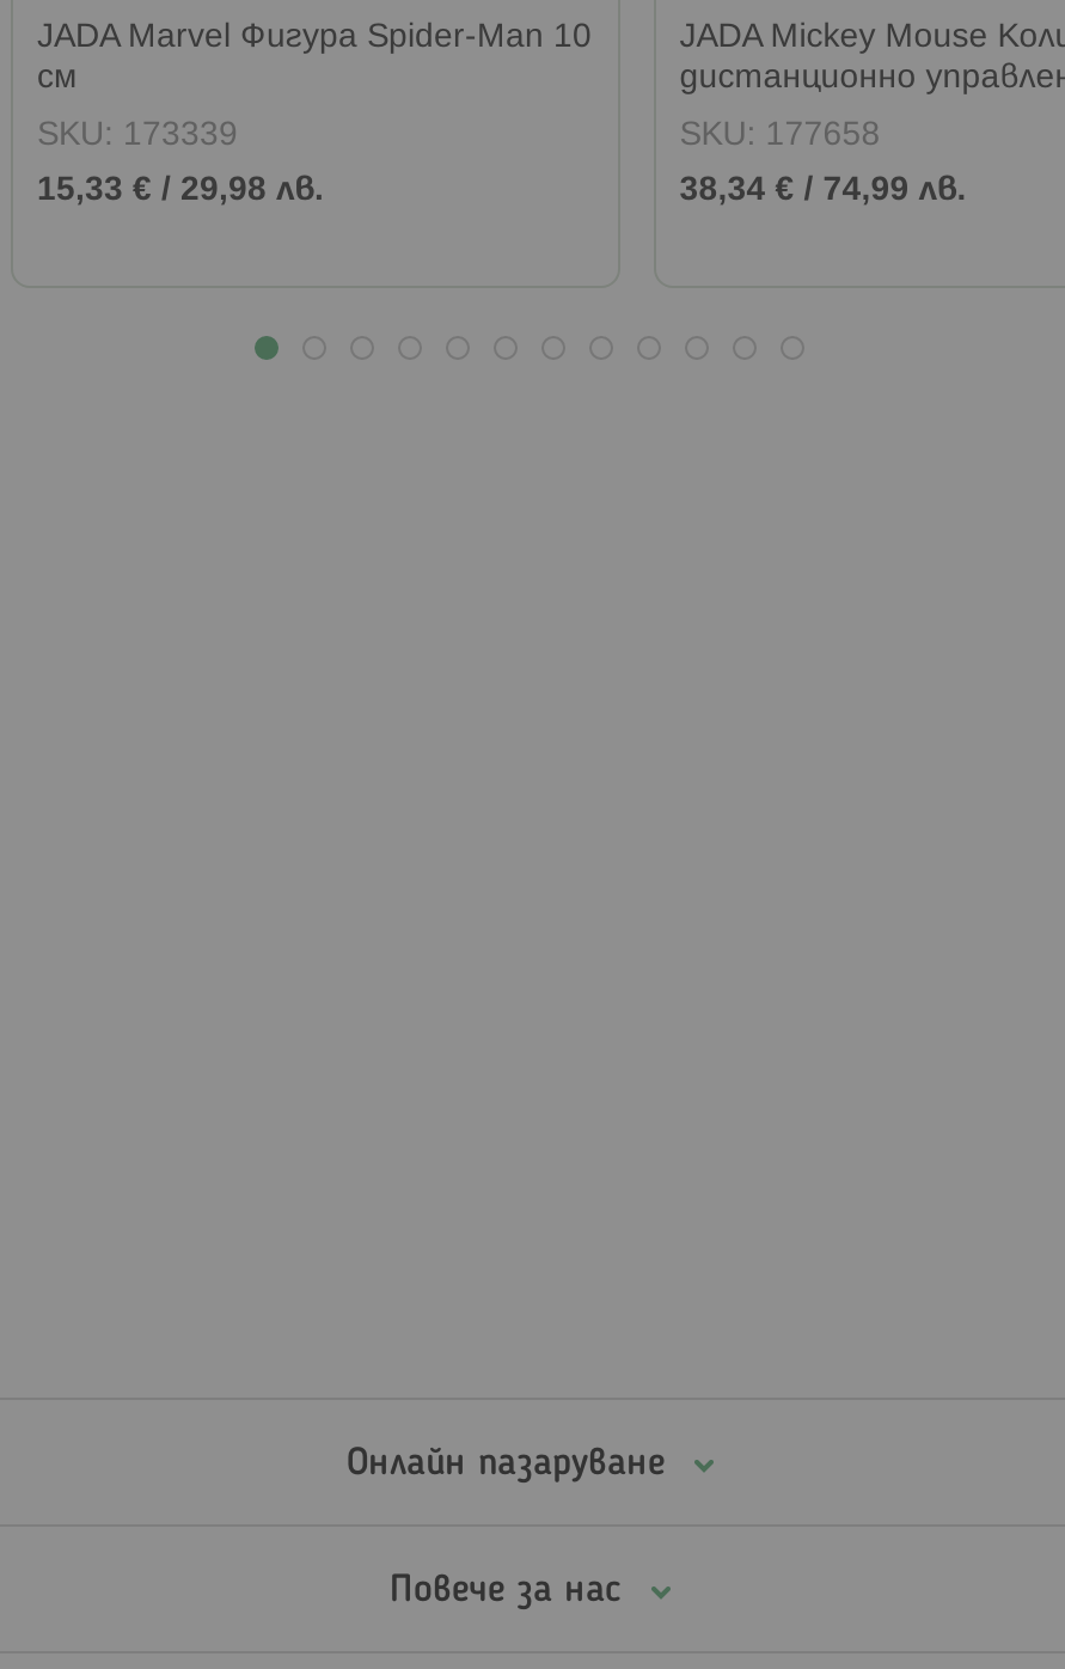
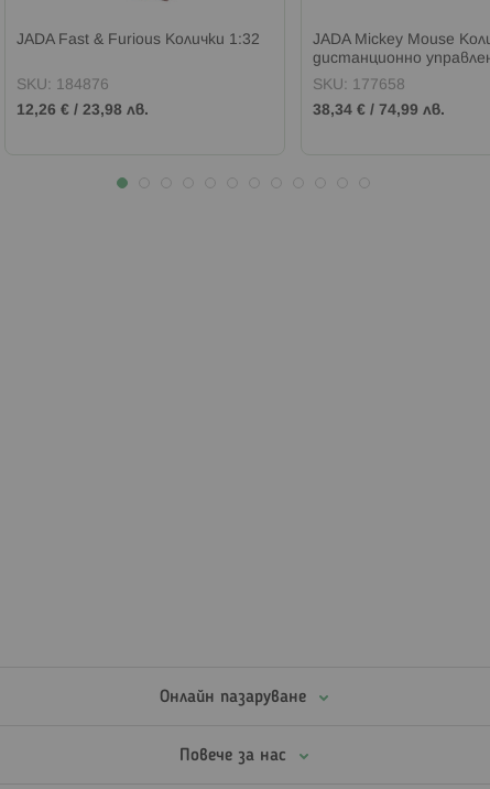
- JADA Marvel Фигура Spider-Man 10
- см
+ JADA Fast & Furious Колички 1:32

- SKU: 173339
+ SKU: 184876

- 15,33 €/ 29,98 лв.
+ 12,26 €/ 23,98 лв.
